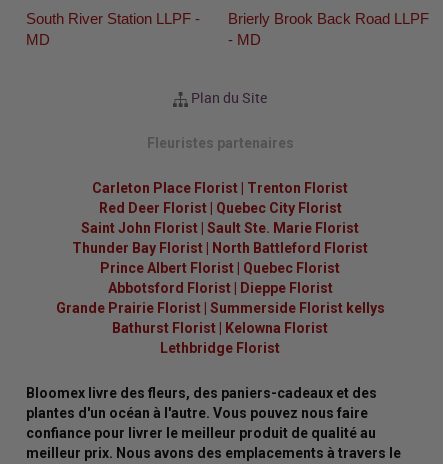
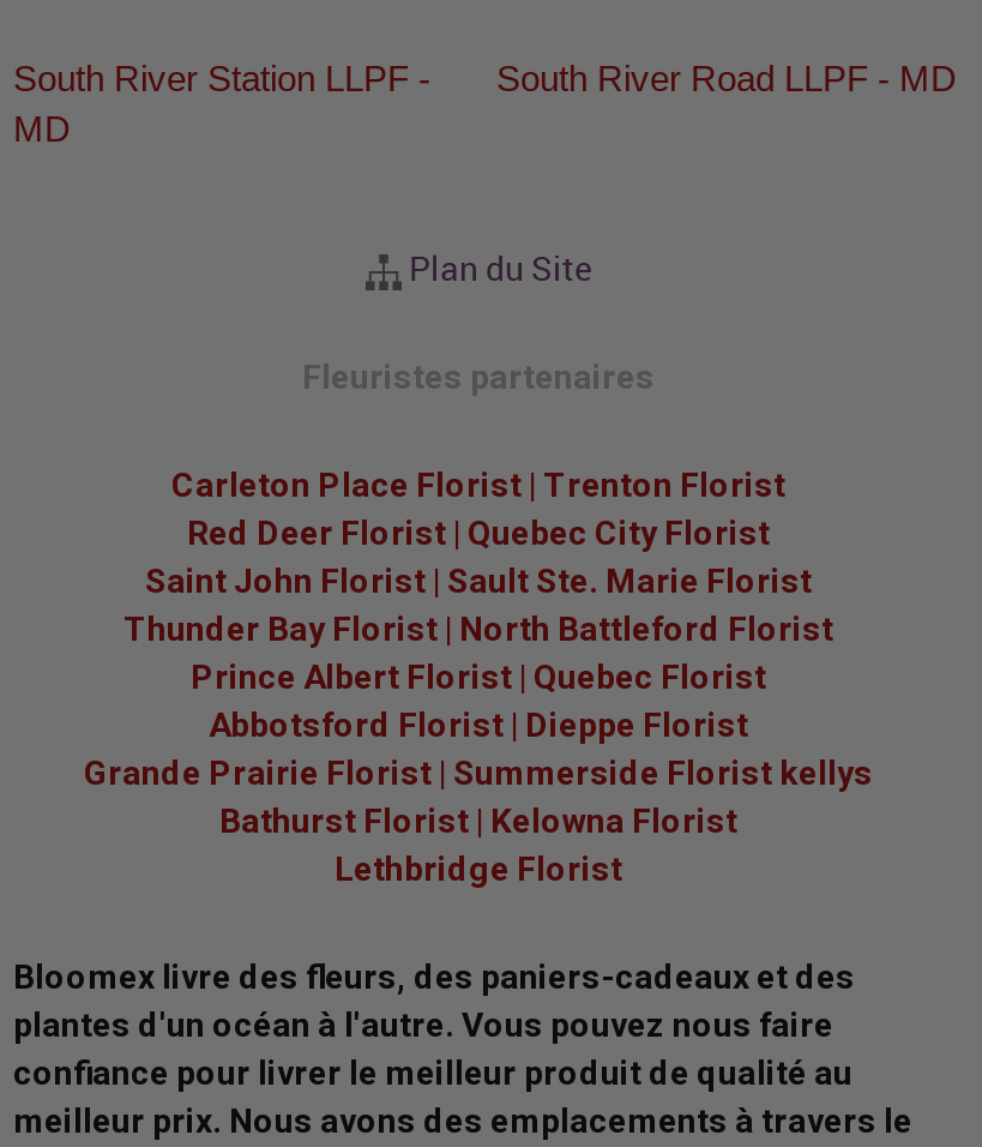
- Brierly Brook Back Road LLPF
- - MD
+ South River Road LLPF - MD
